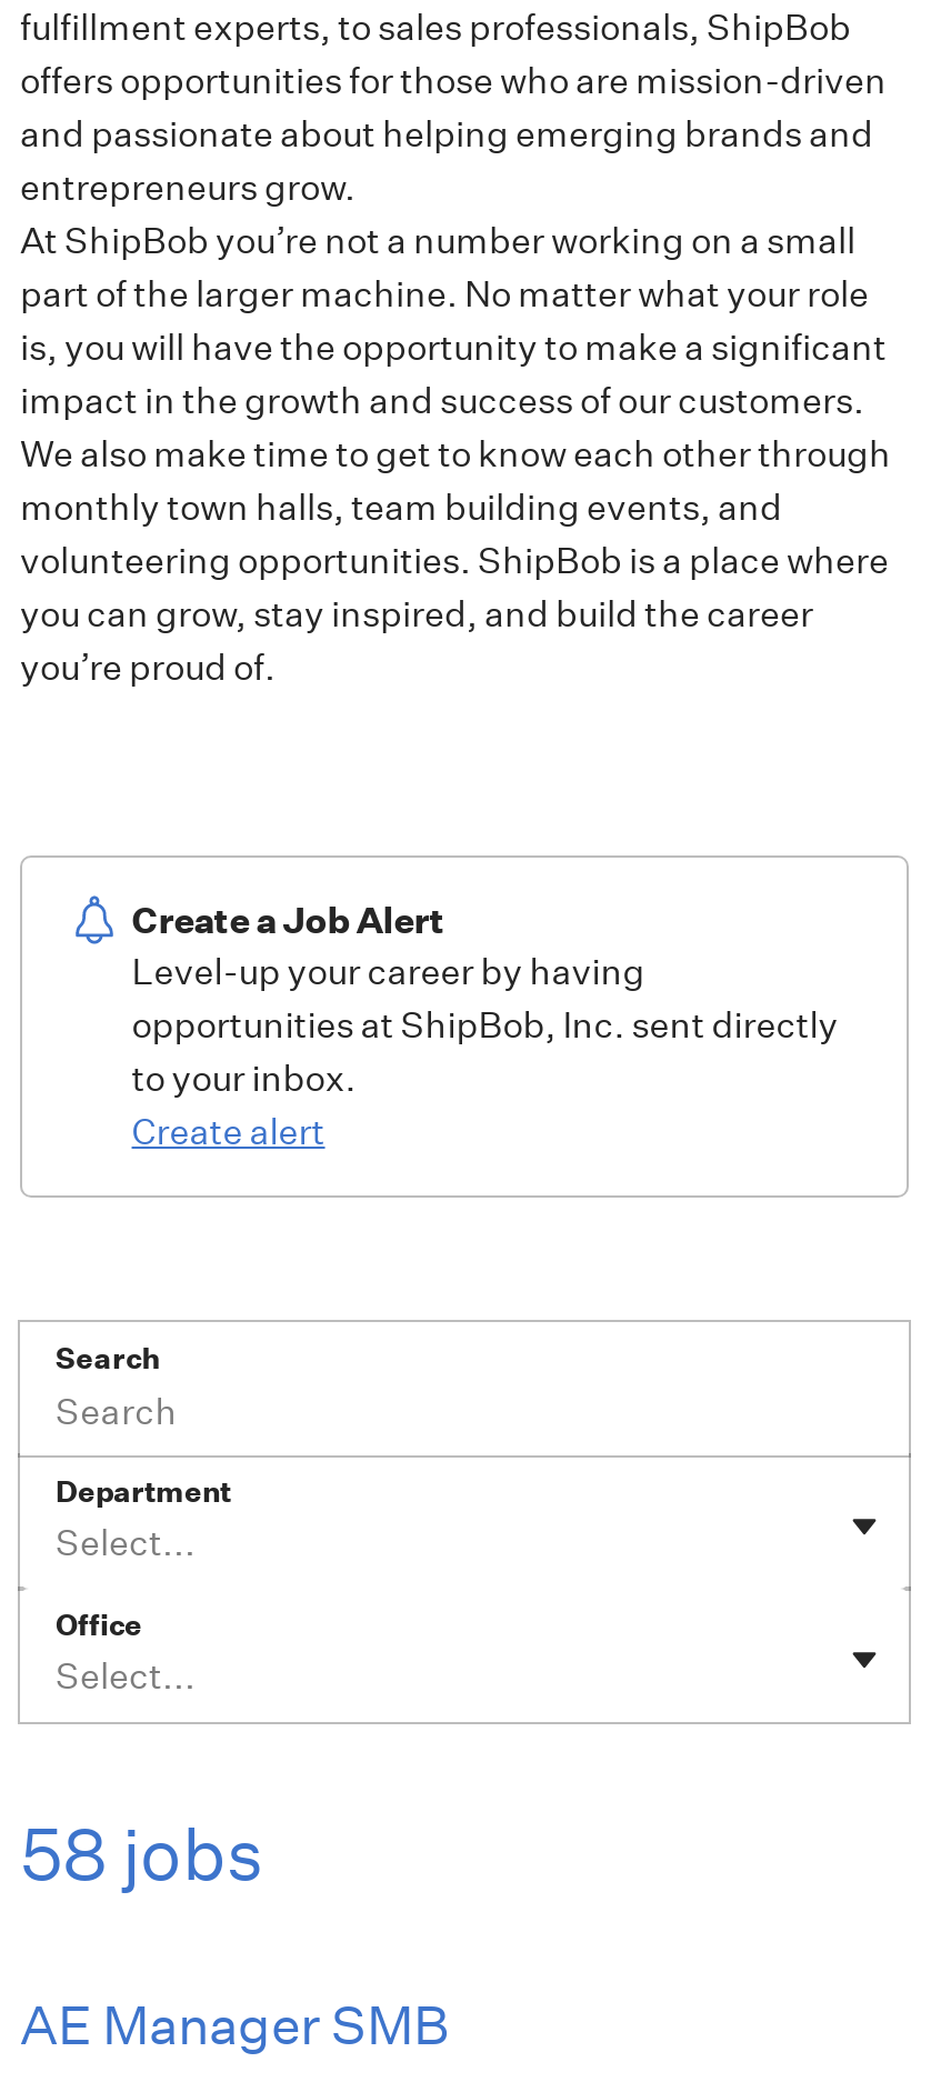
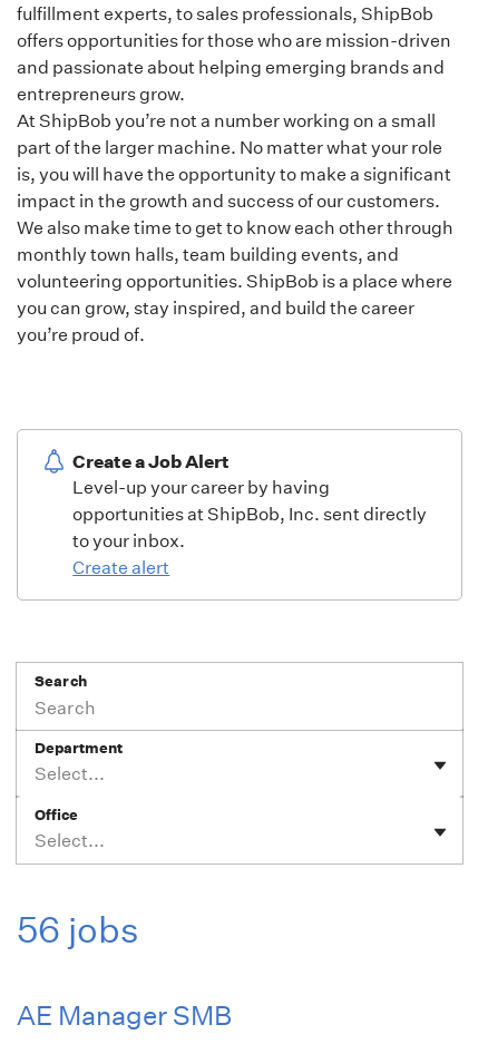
- 58 jobs
+ 56 jobs
